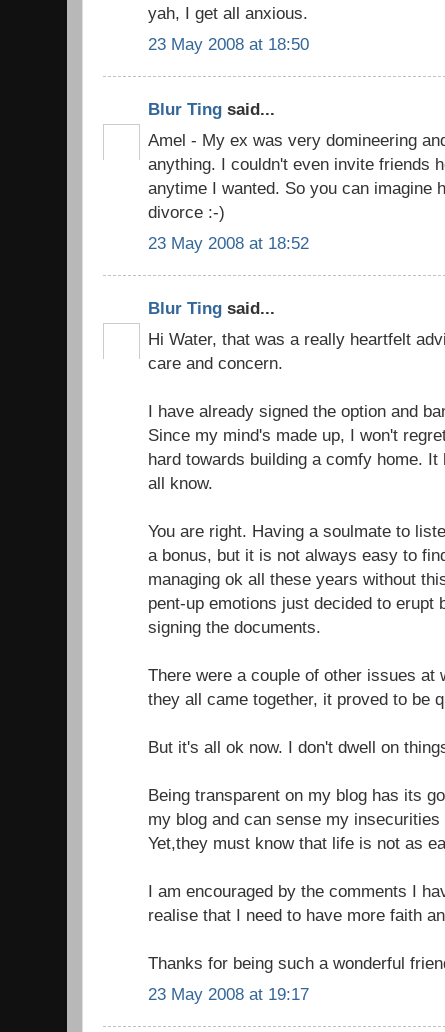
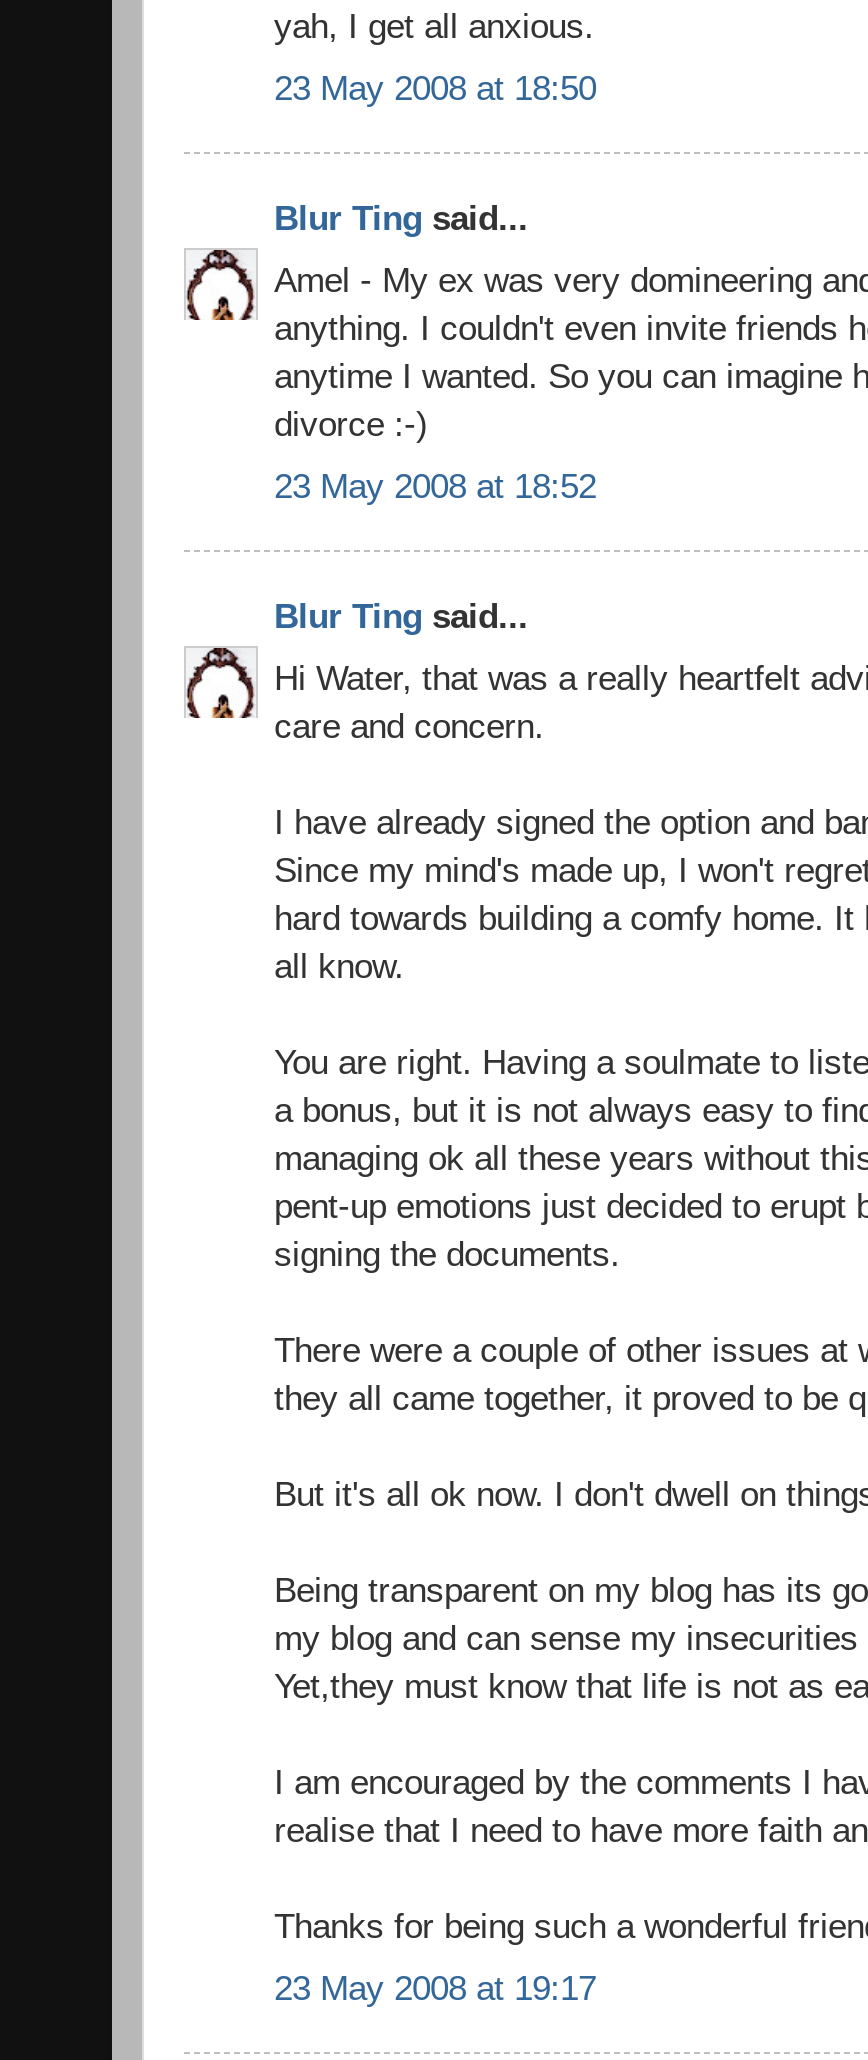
+ [image]

+ [image]
